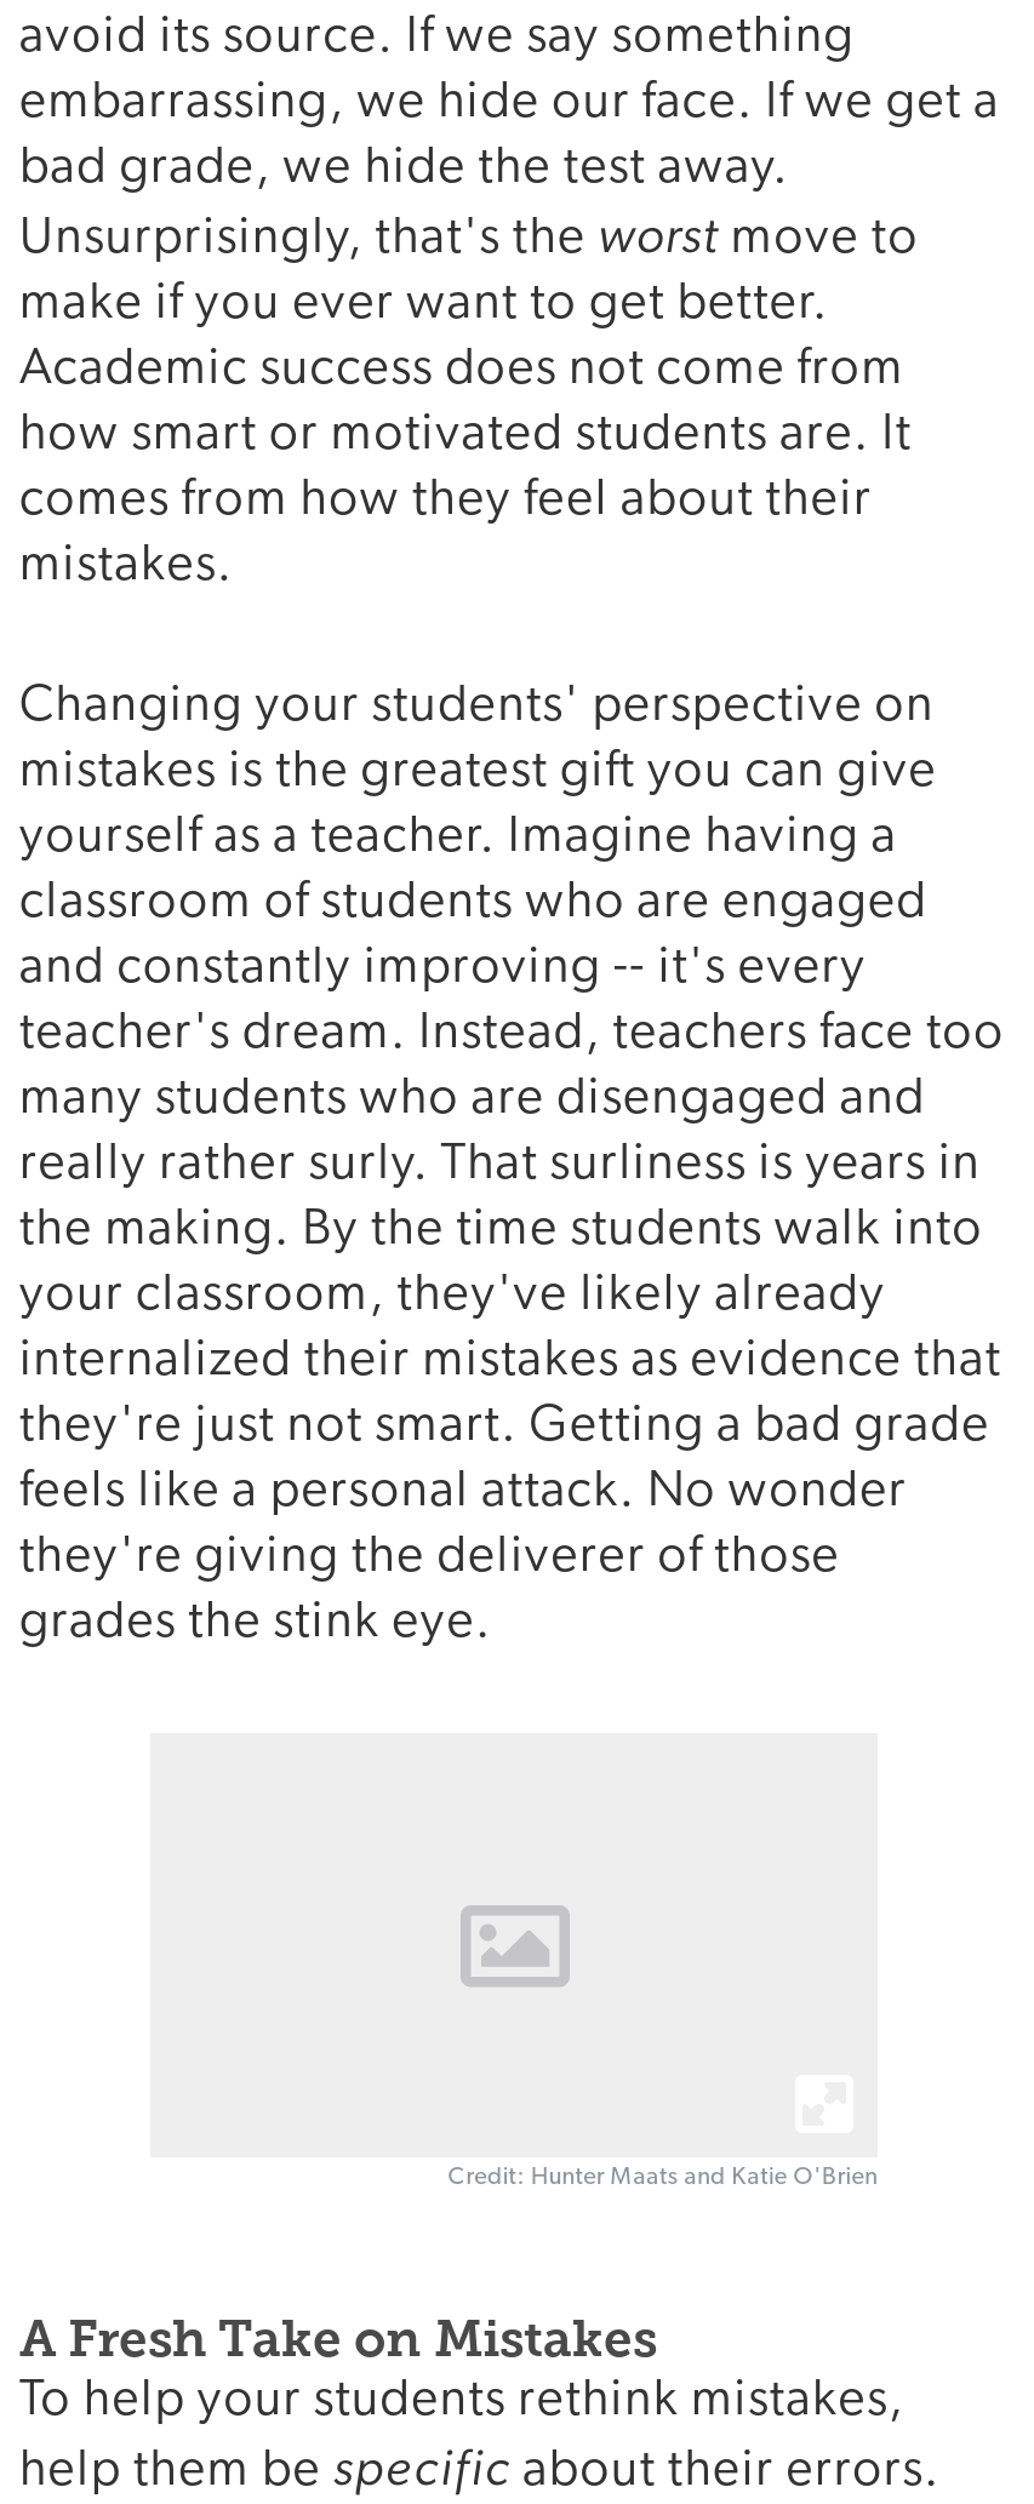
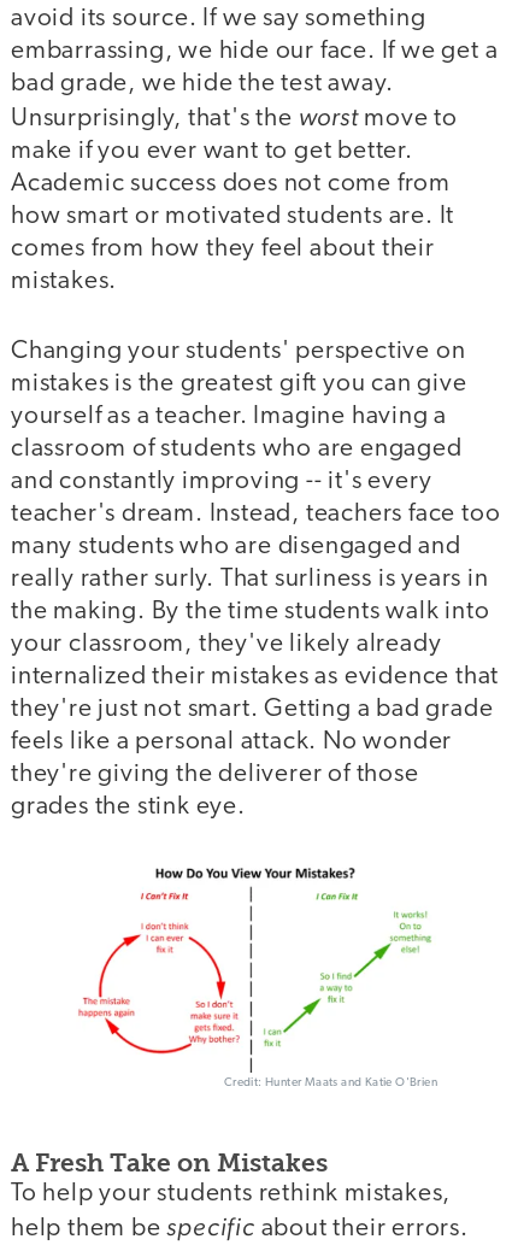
+ [image]
